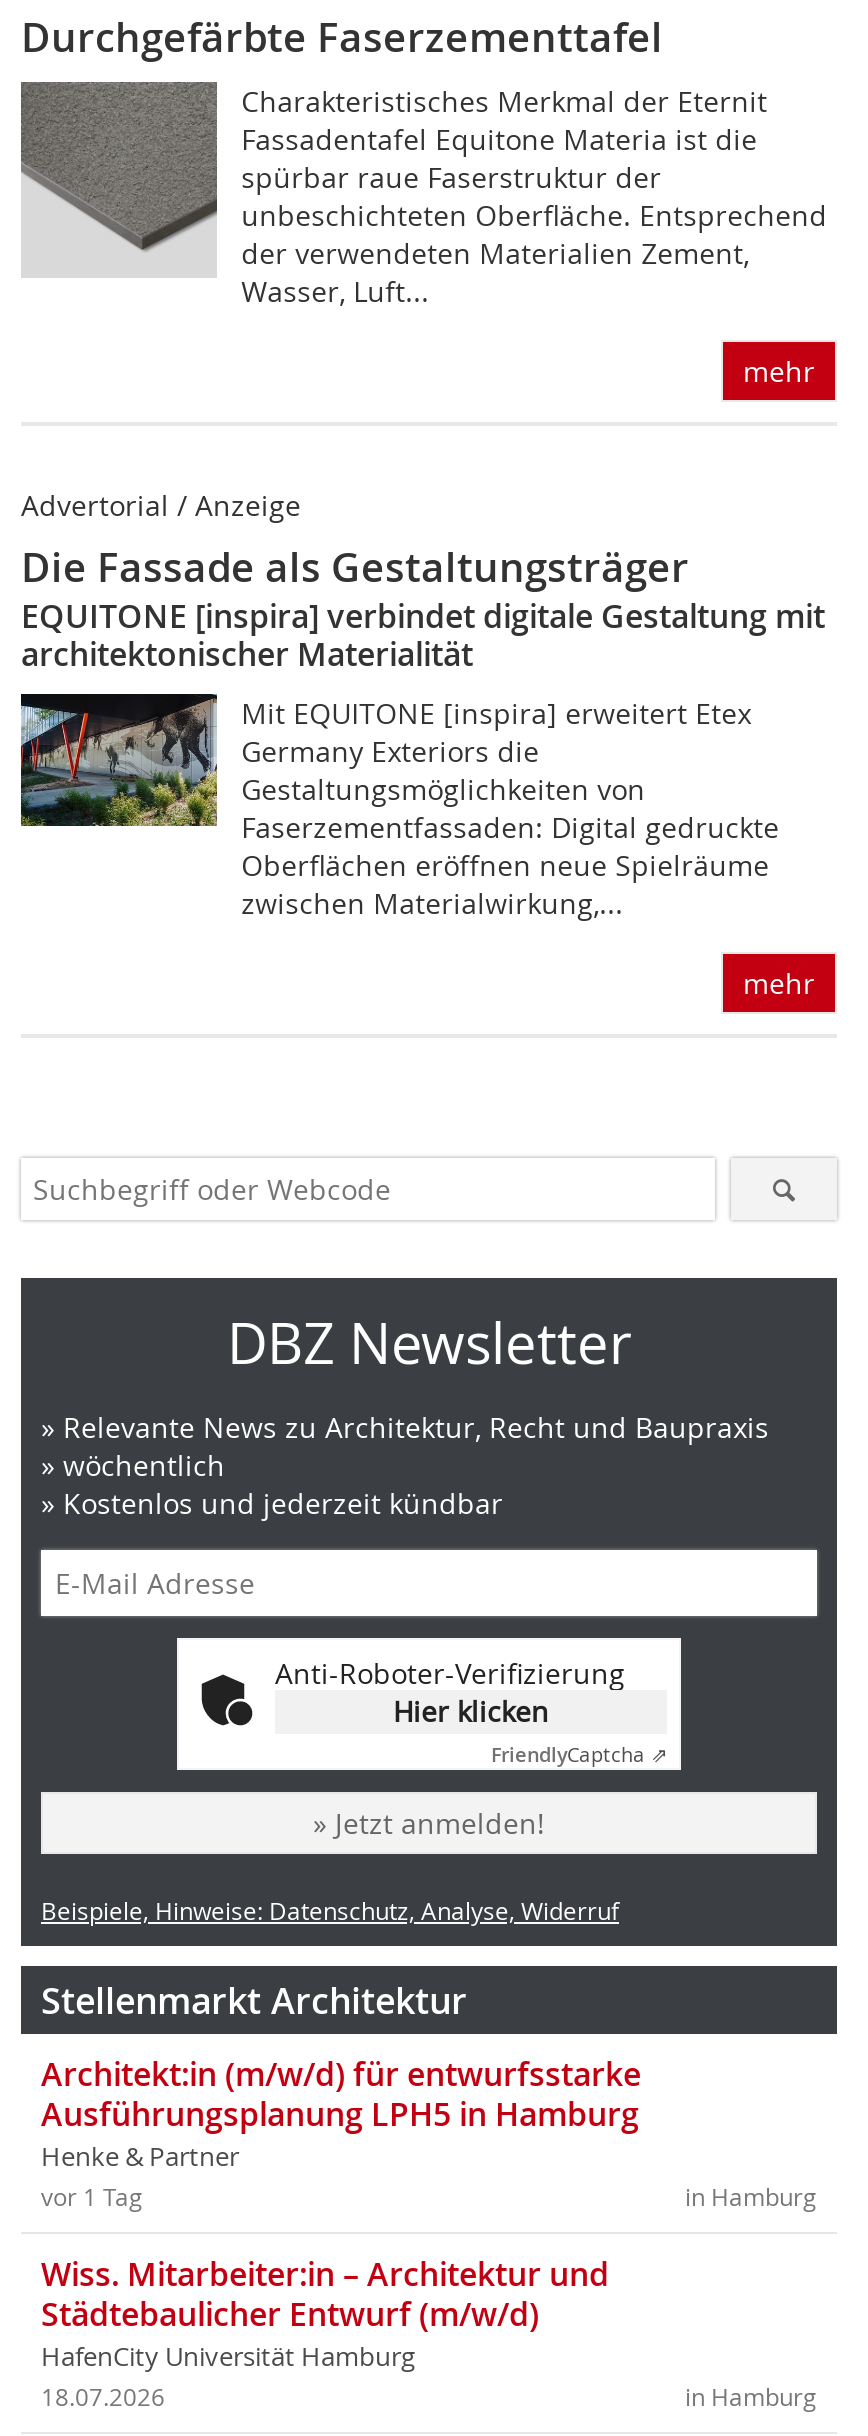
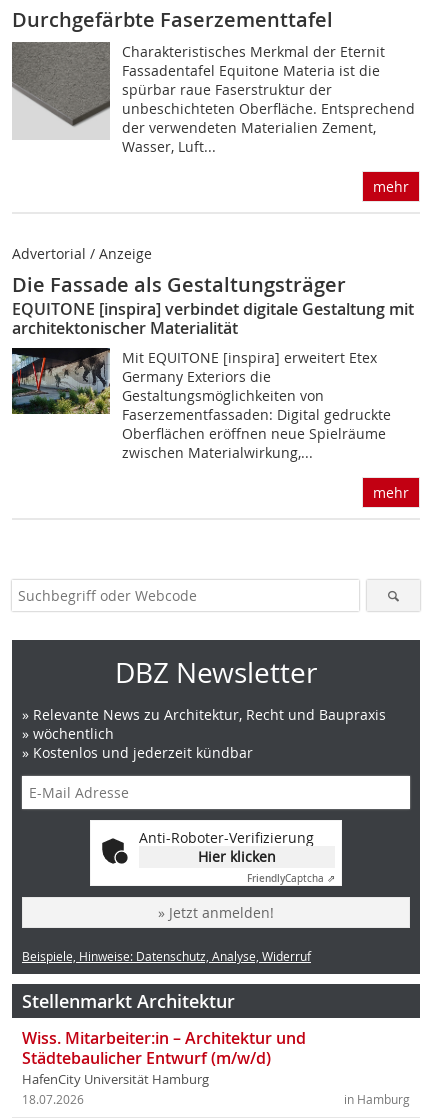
- Architekt:in (m/w/d) für entwurfsstarke
- Ausführungsplanung LPH5 in Hamburg
- Henke & Partner
- in Hamburg
- vor 1 Tag
